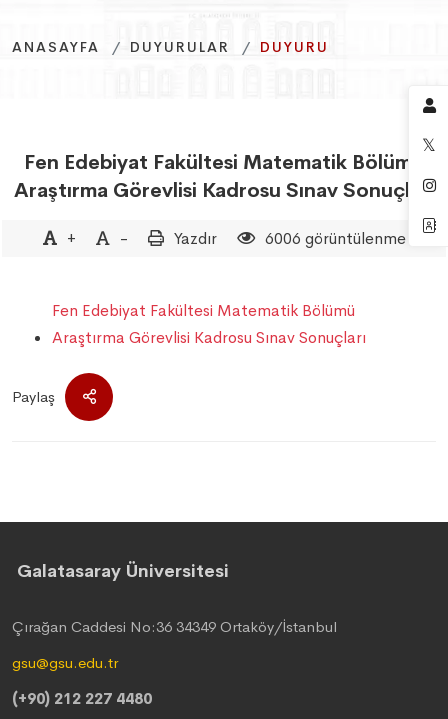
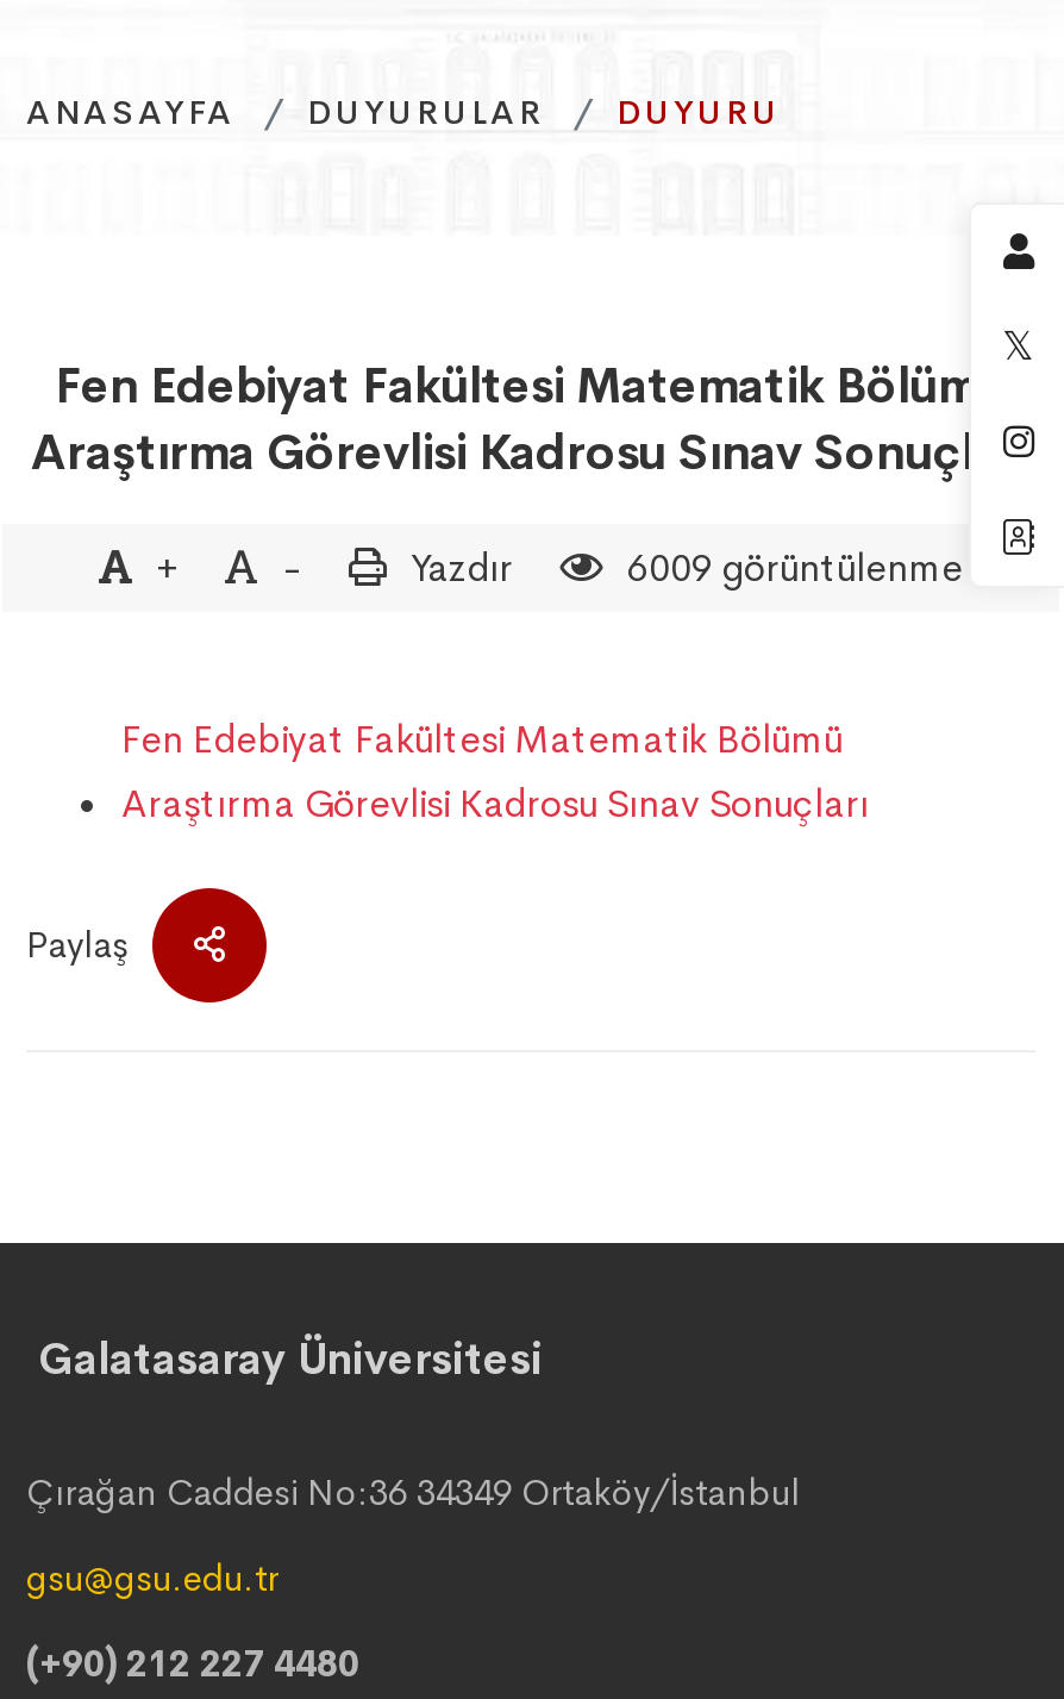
- 6006 görüntülenme
+ 6009 görüntülenme
